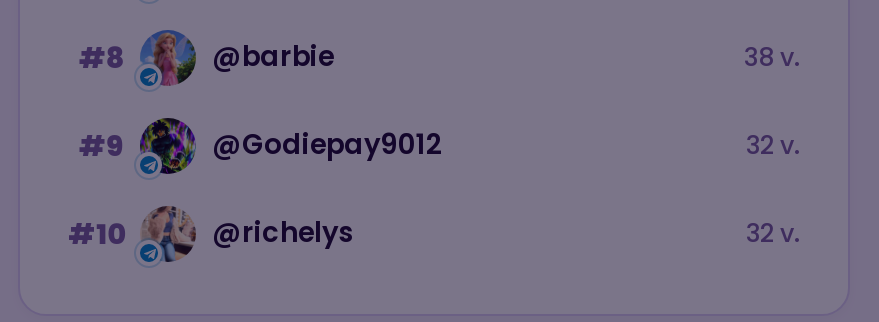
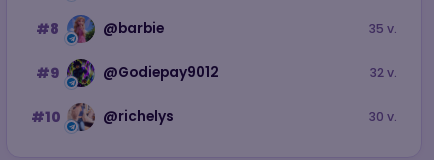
- 38 v.
+ 35 v.

- 32 v.
+ 30 v.
